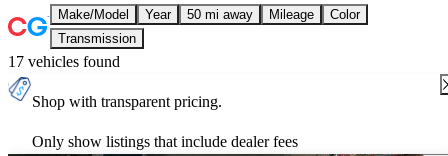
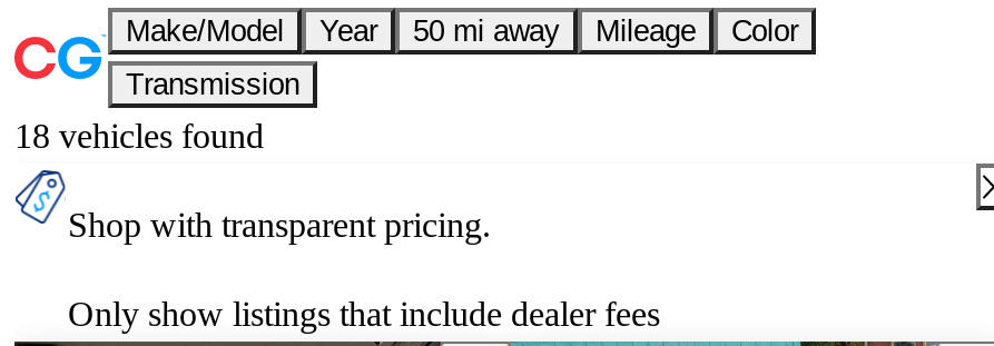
- 17 vehicles found
+ 18 vehicles found
